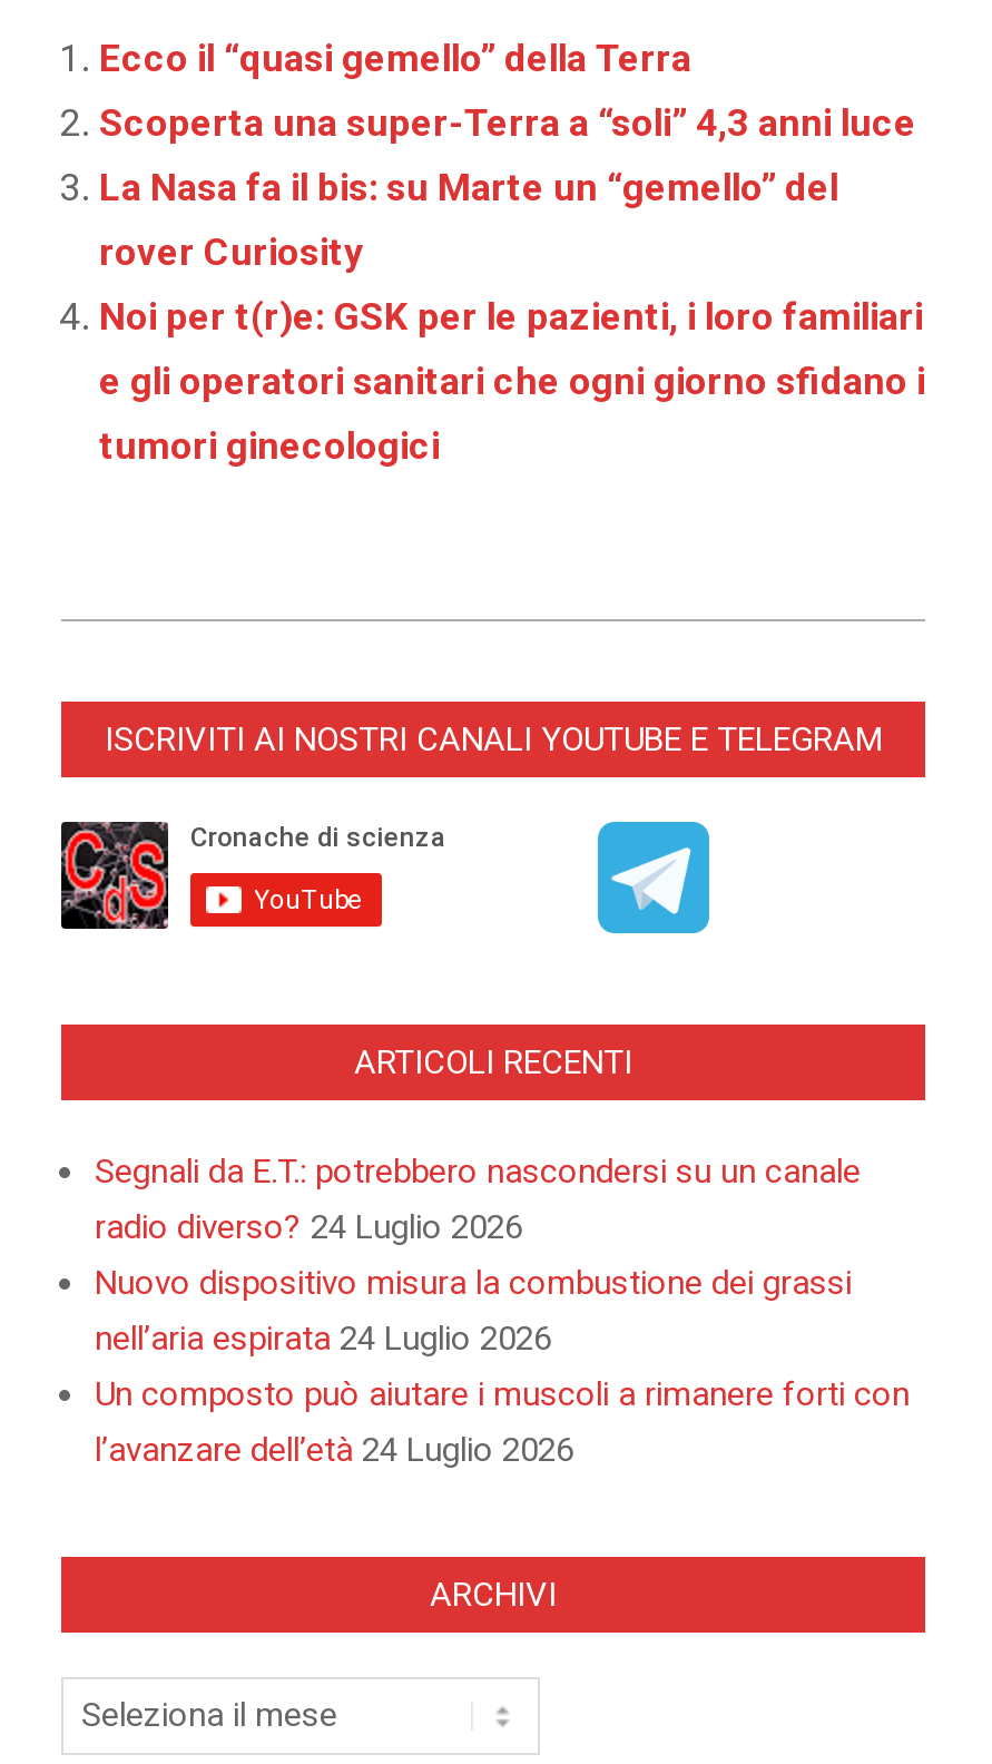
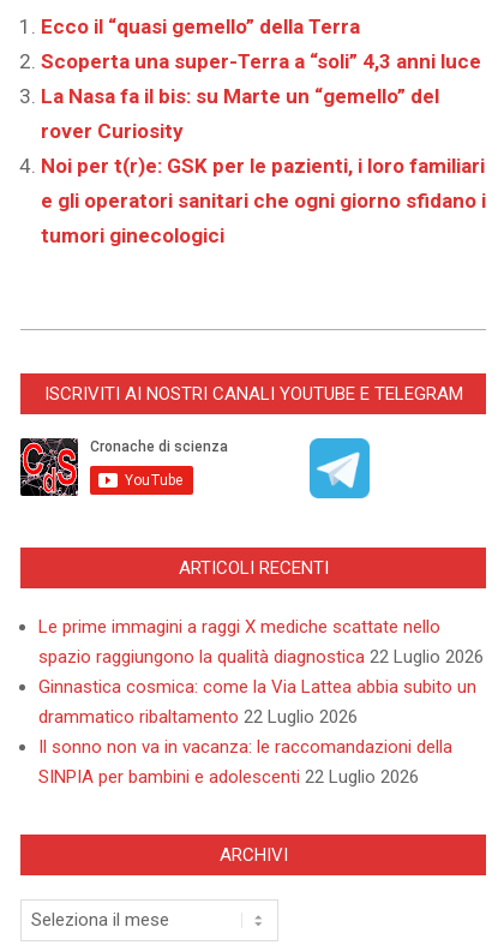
- Segnali da E.T.: potrebbero nascondersi su un canale
- radio diverso? 24 Luglio 2026
- Nuovo dispositivo misura la combustione dei grassi
- nell’aria espirata 24 Luglio 2026
- Un composto può aiutare i muscoli a rimanere forti con
- l’avanzare dell’età 24 Luglio 2026
+ Le prime immagini a raggi X mediche scattate nello
+ spazio raggiungono la qualità diagnostica 22 Luglio 2026
+ Ginnastica cosmica: come la Via Lattea abbia subito un
+ drammatico ribaltamento 22 Luglio 2026
+ Il sonno non va in vacanza: le raccomandazioni della
+ SINPIA per bambini e adolescenti 22 Luglio 2026
